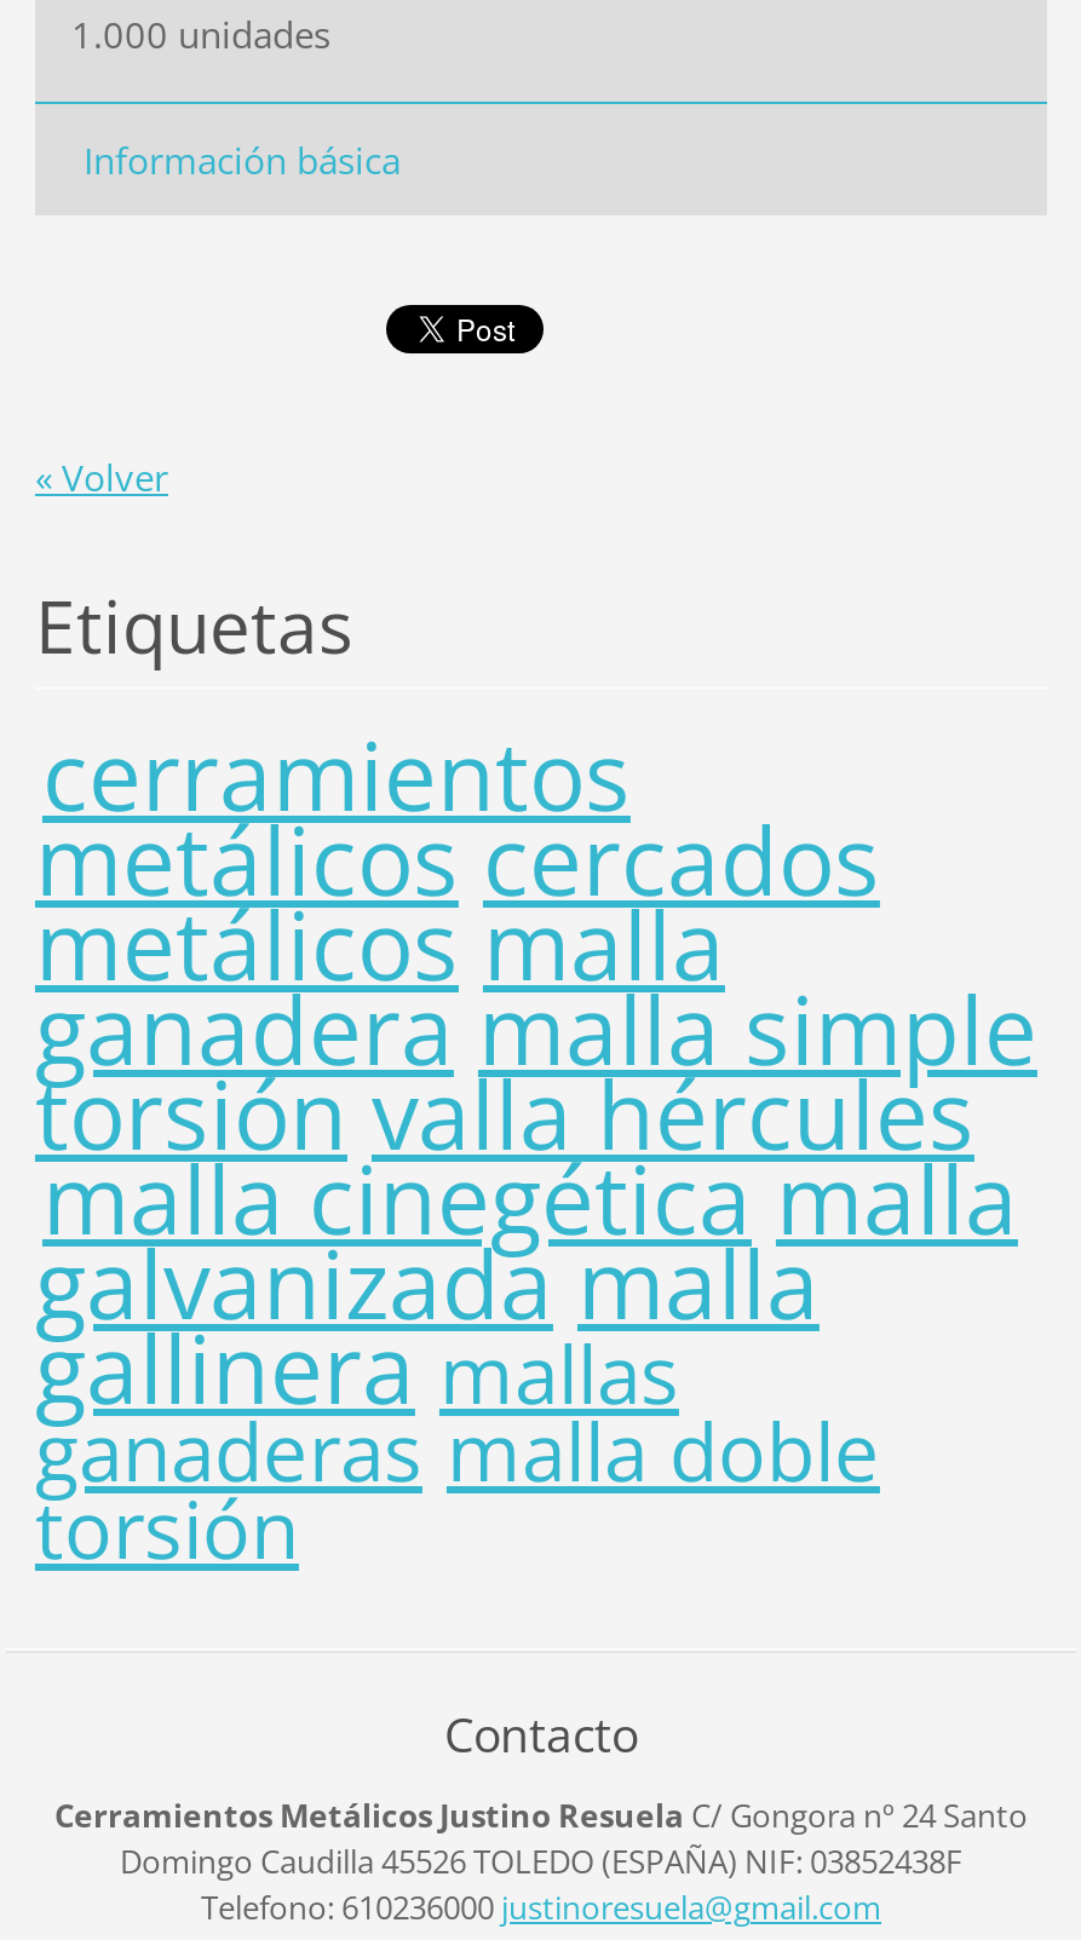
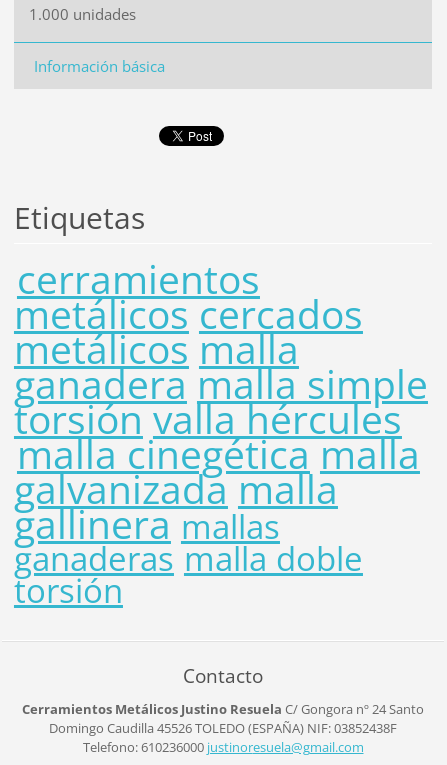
- « Volver
